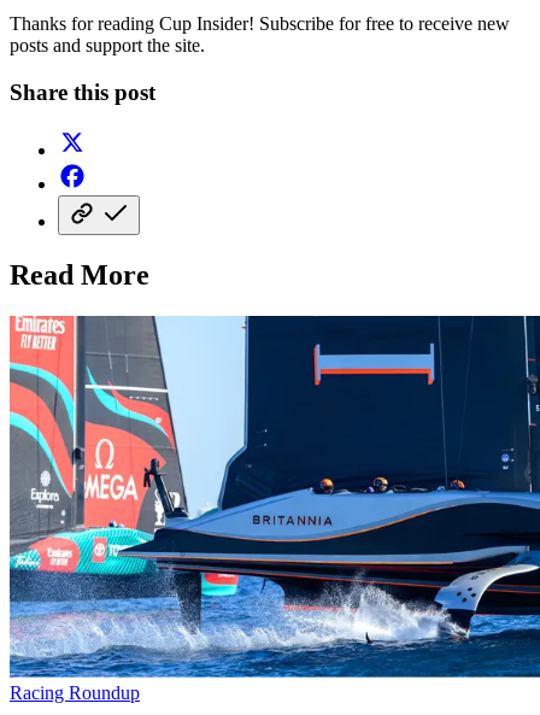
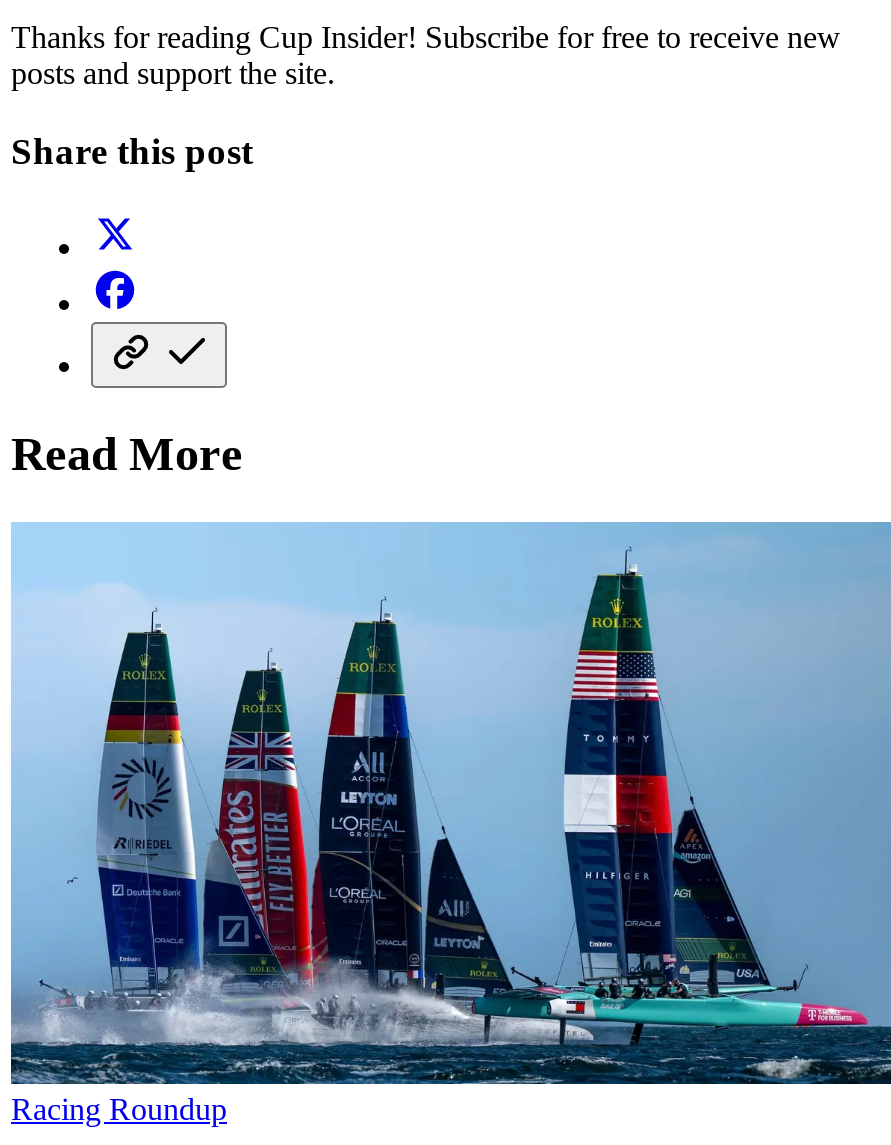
- [image]
+ [image]
